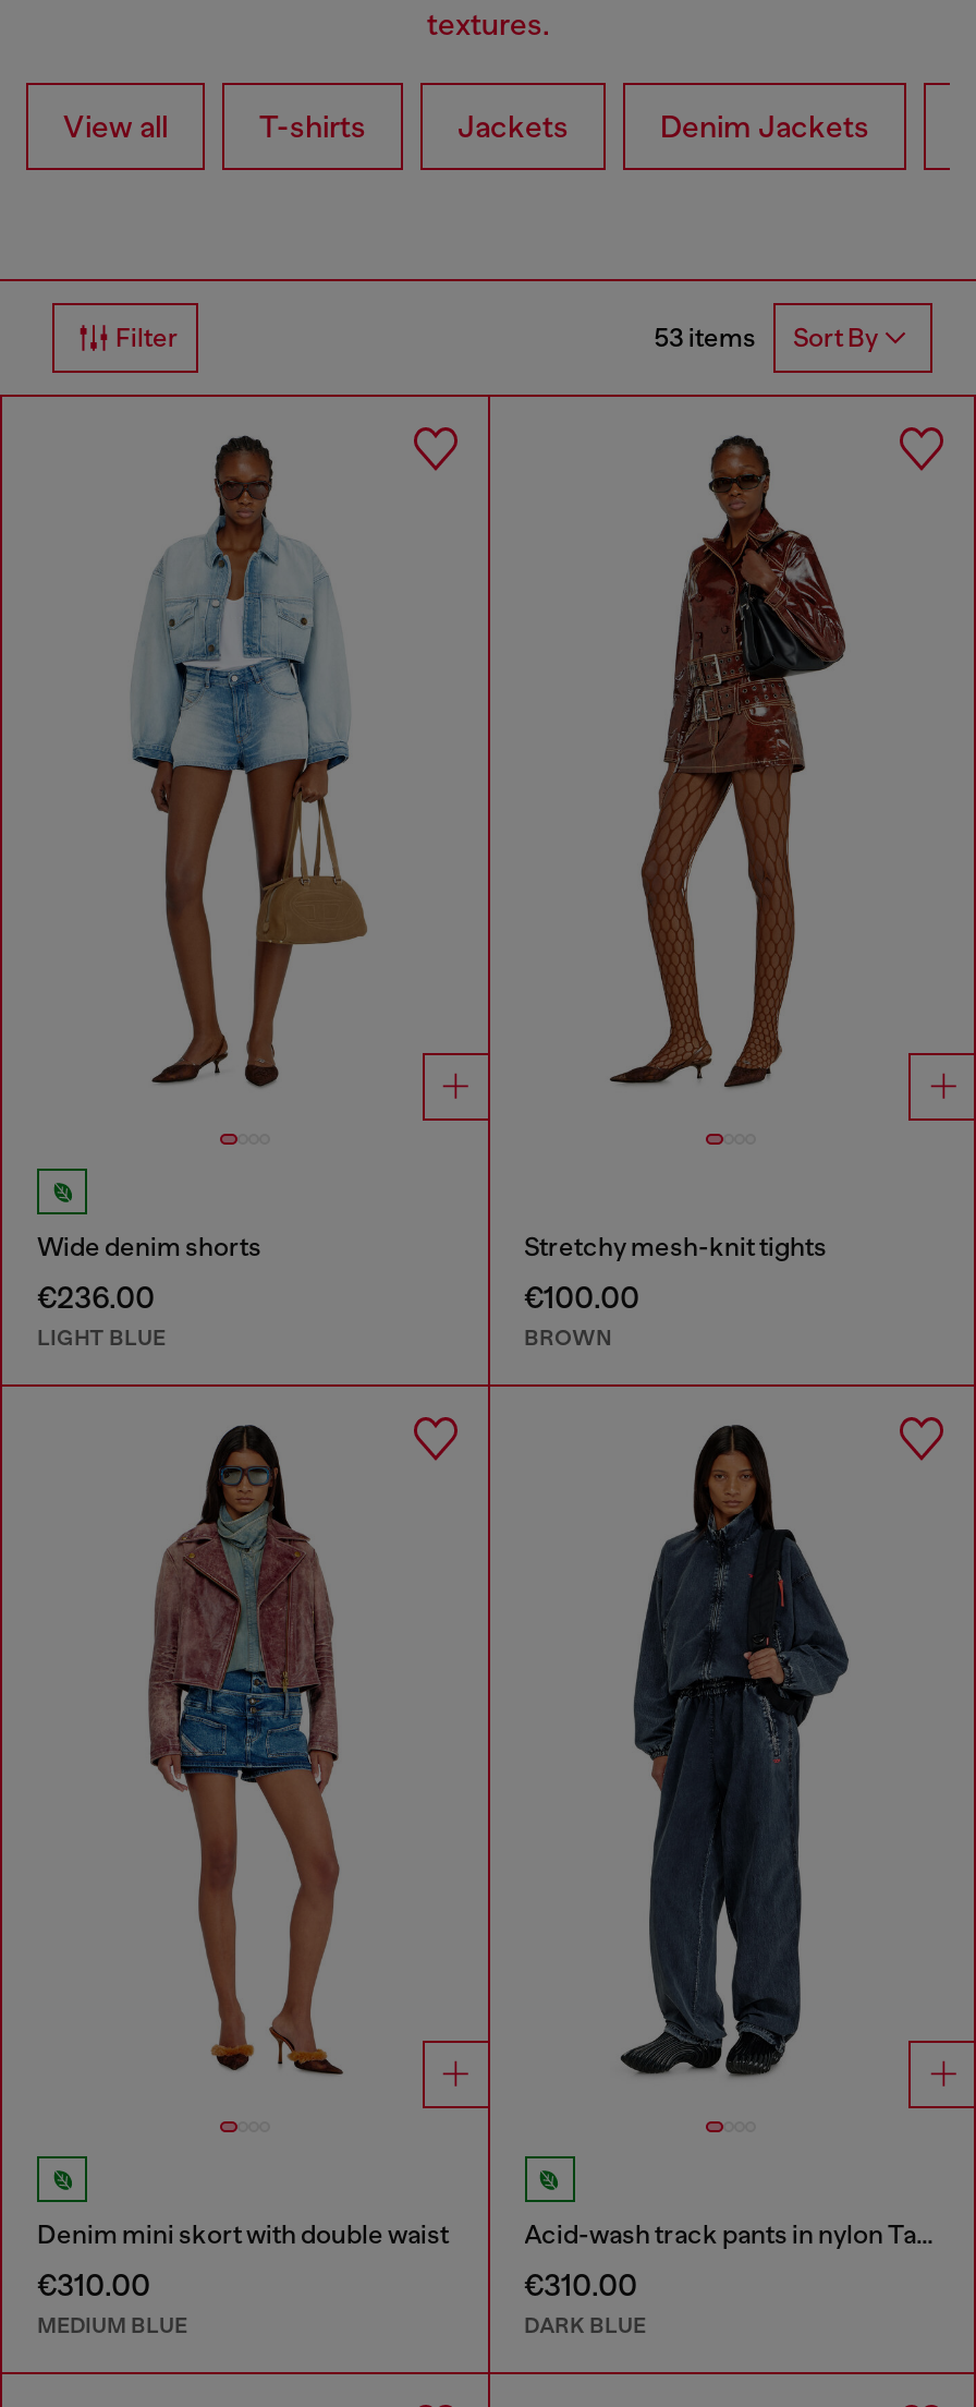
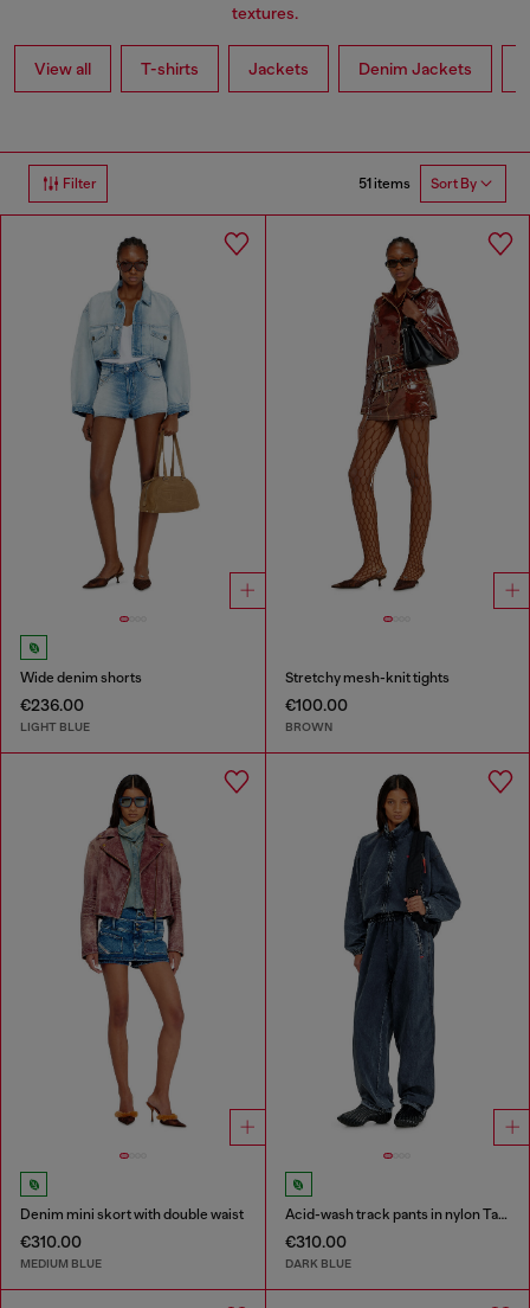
- 53 items Sort By
+ 51 items Sort By
